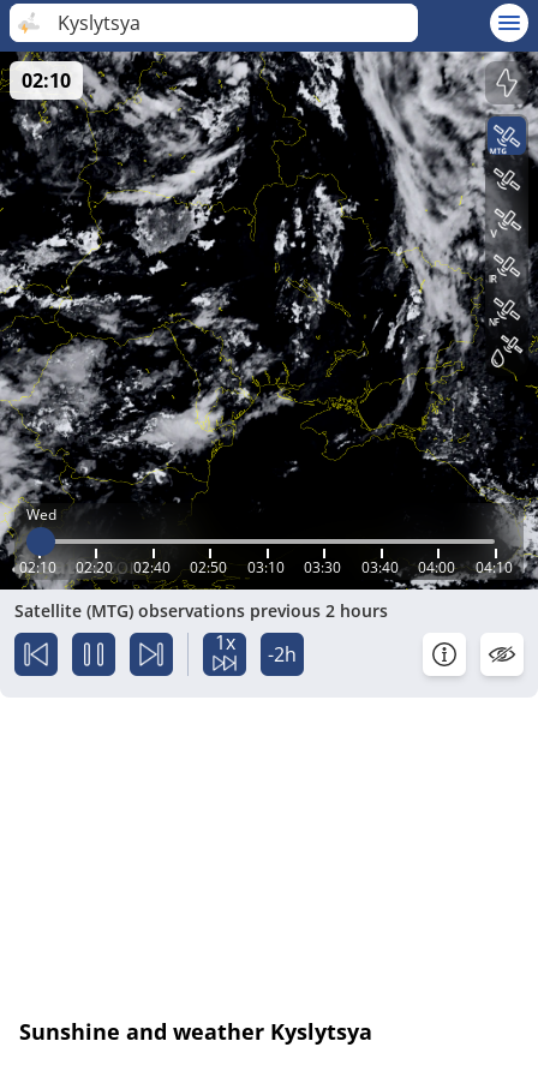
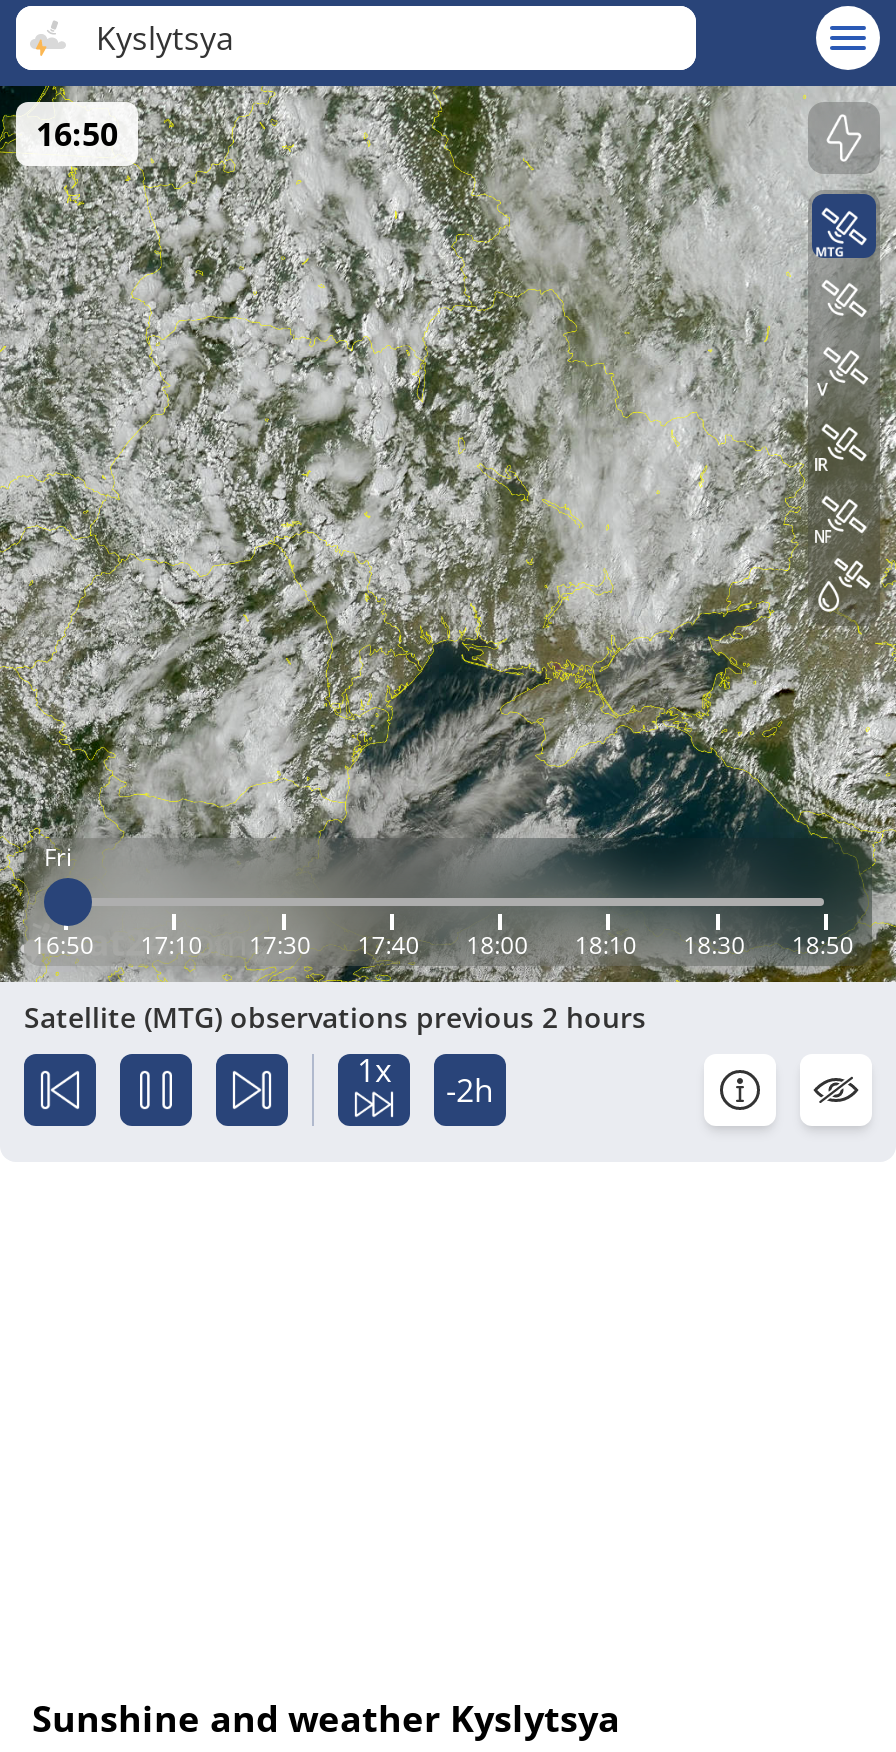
- [image]
- Wed
+ [image]
+ Fri

- 02:10
+ 16:50

- 02:10
- 02:20
- 02:40
- 02:50
- 03:10
- 03:30
- 03:40
- 04:00
- 04:10
+ 16:50
+ 17:10
+ 17:30
+ 17:40
+ 18:00
+ 18:10
+ 18:30
+ 18:50
